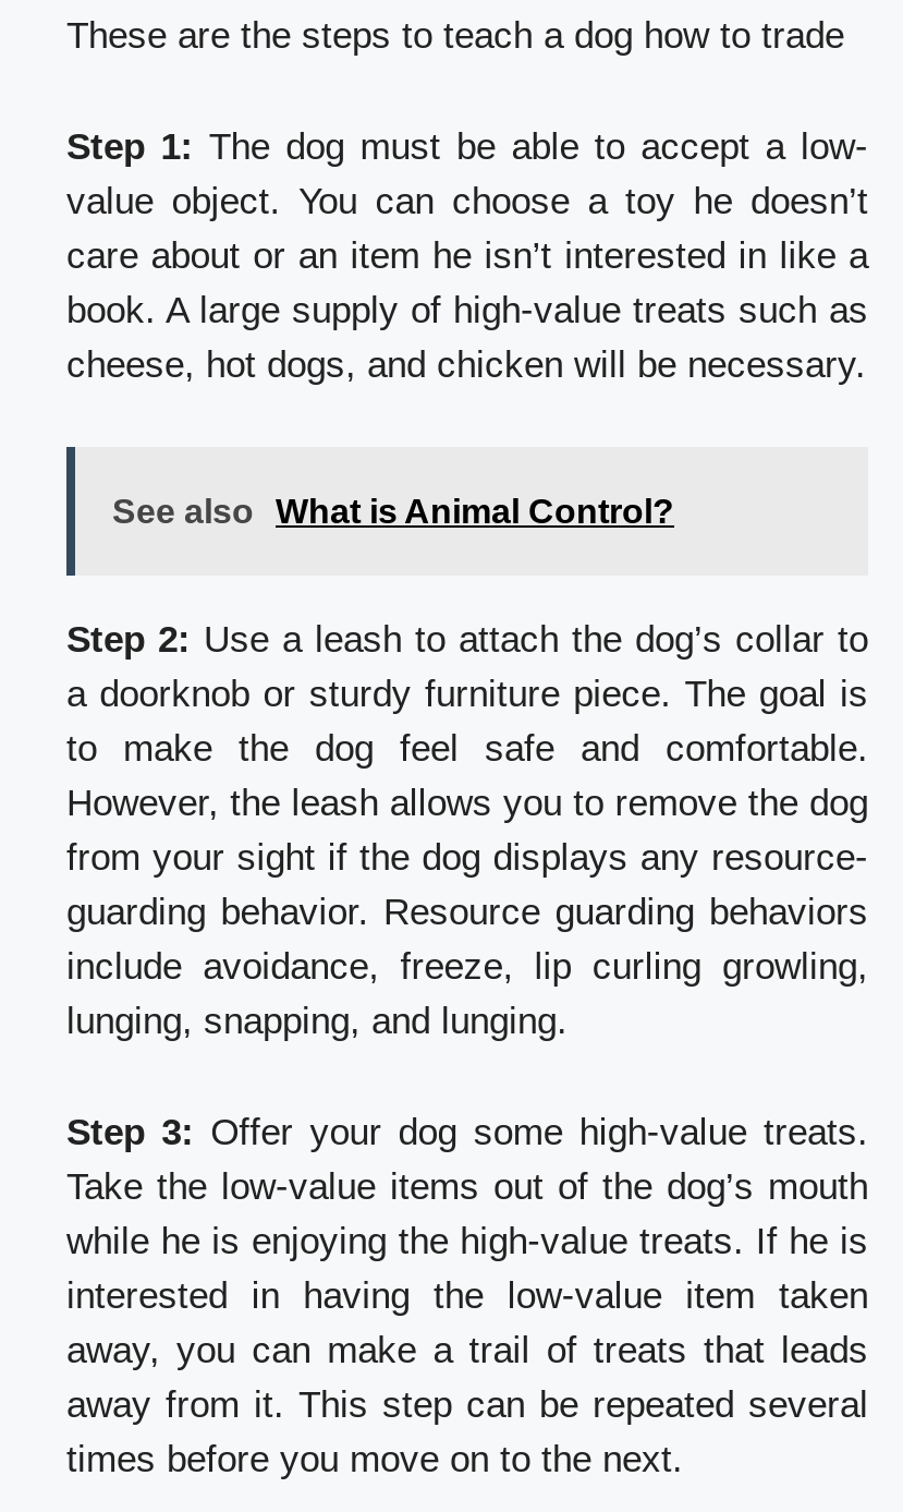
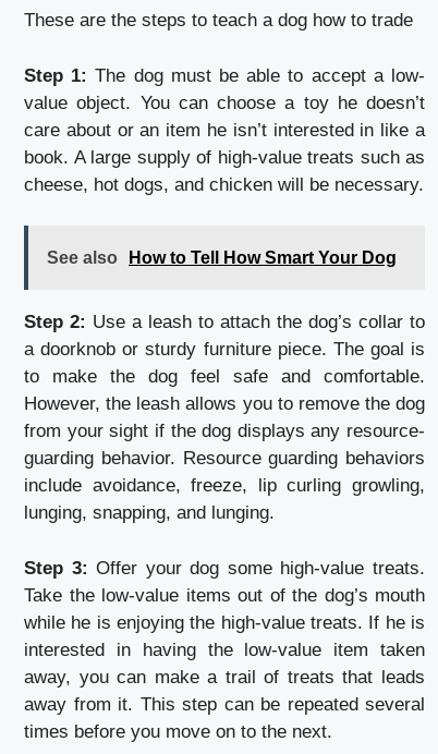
- See also What is Animal Control?
+ See also How to Tell How Smart Your Dog
